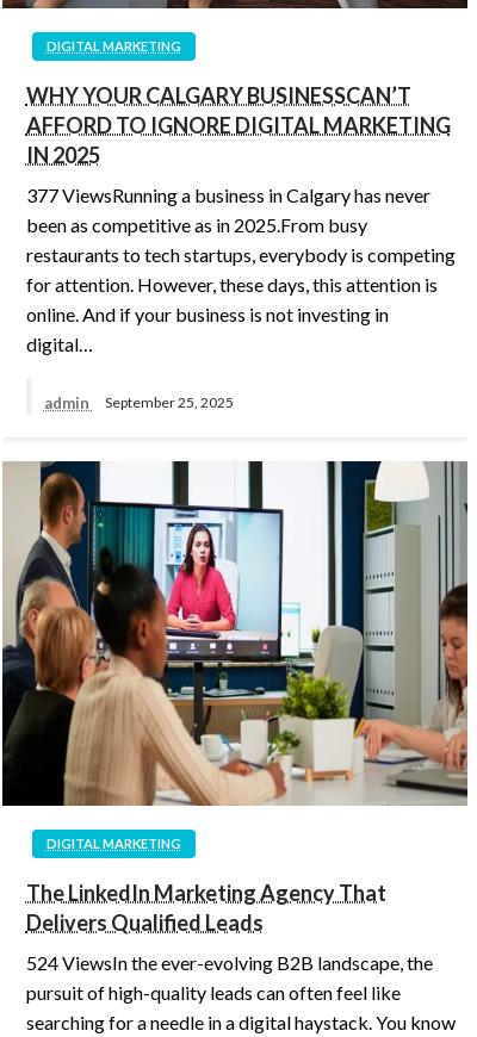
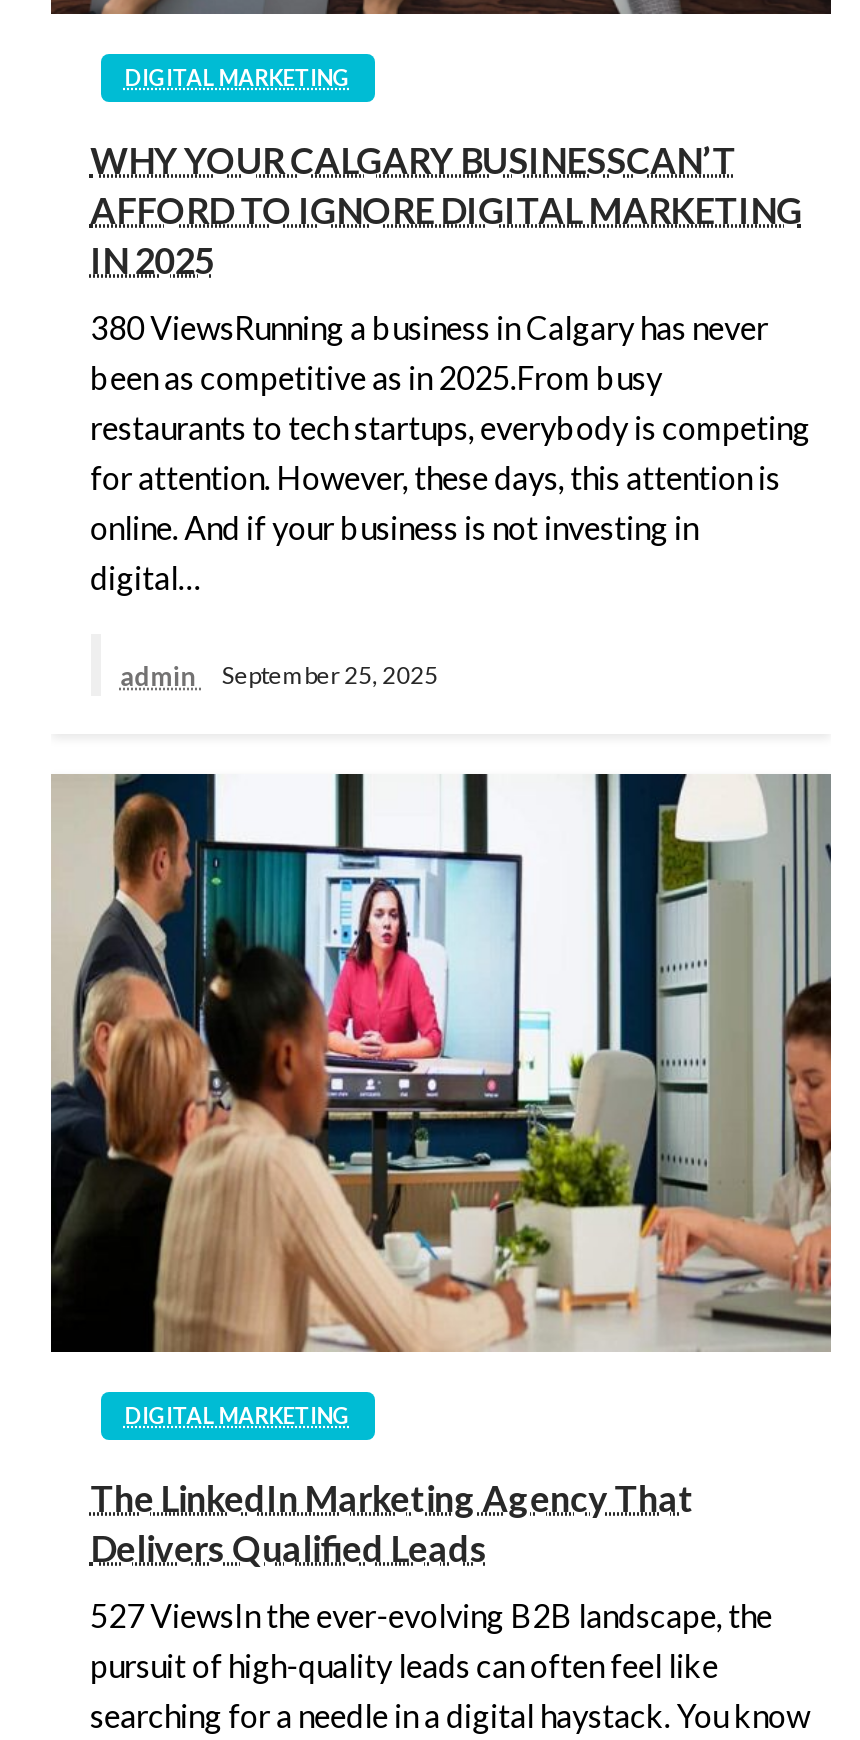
- 377 ViewsRunning a business in Calgary has never
+ 380 ViewsRunning a business in Calgary has never

- 524 ViewsIn the ever-evolving B2B landscape, the
+ 527 ViewsIn the ever-evolving B2B landscape, the
